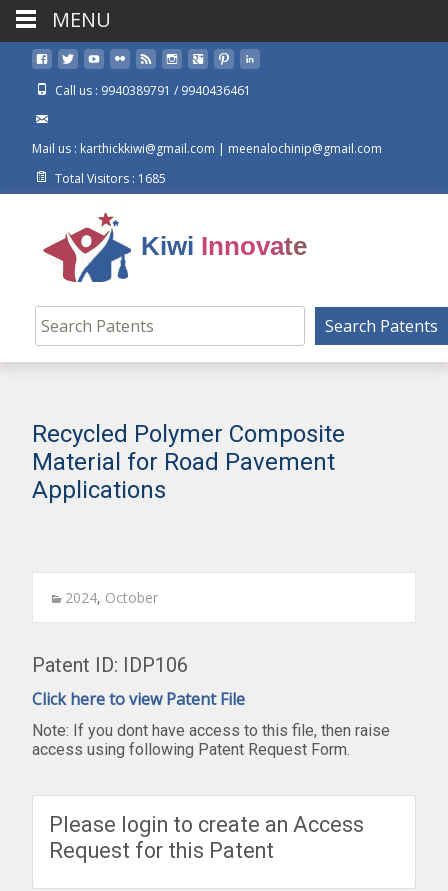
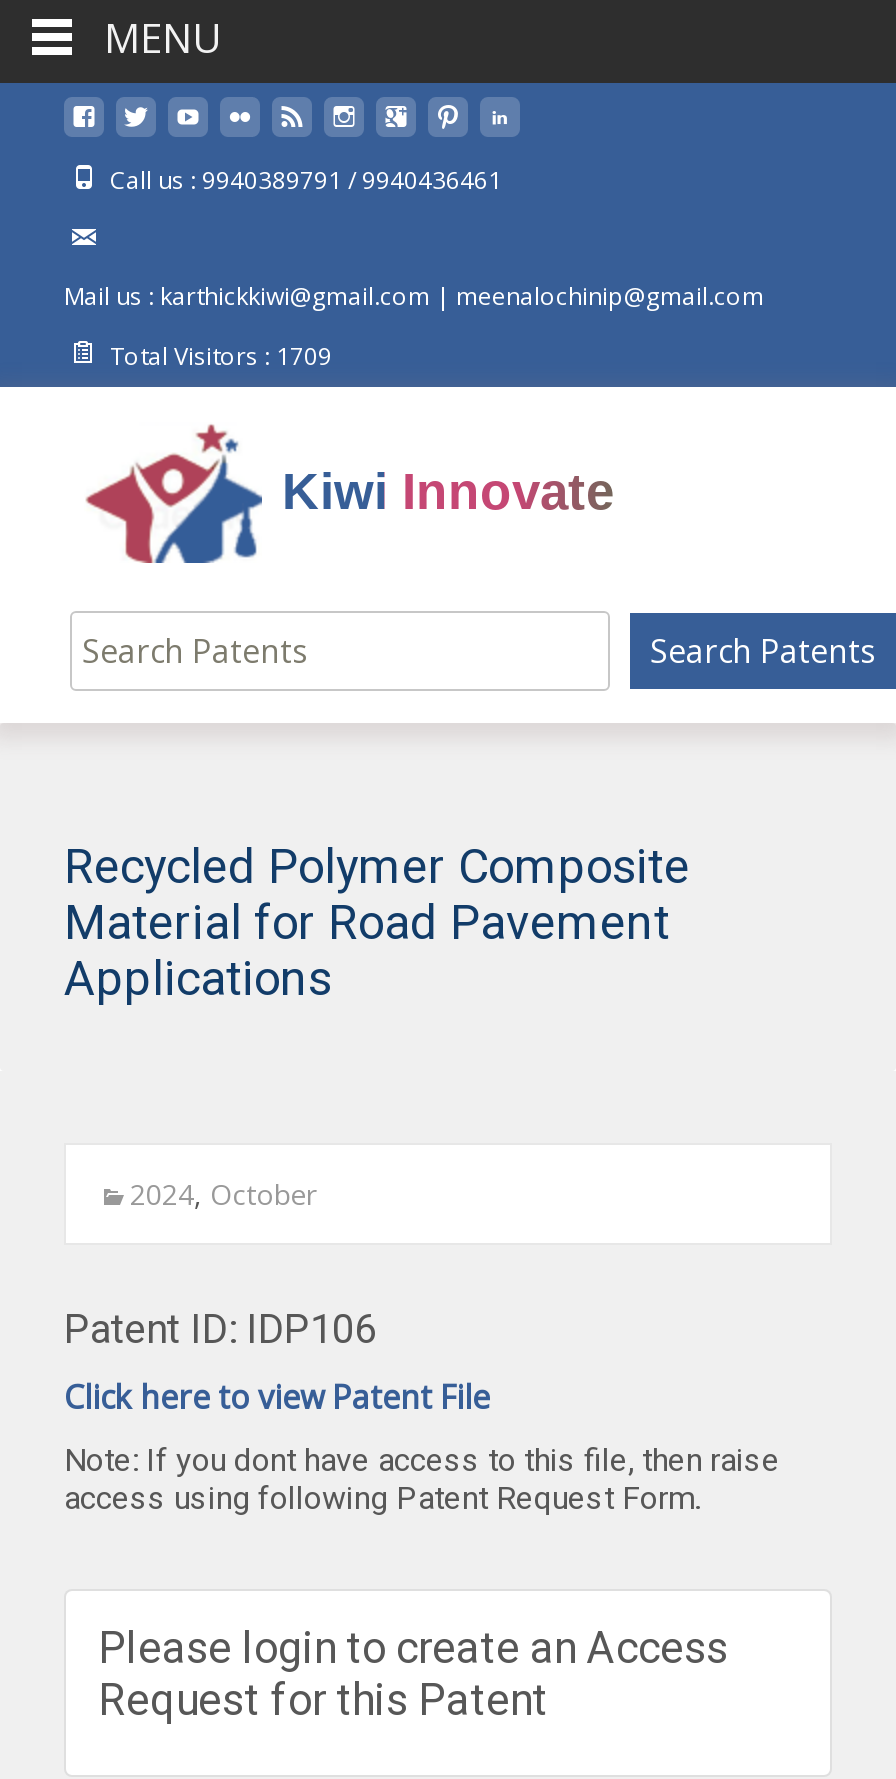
- Total Visitors : 1685
+ Total Visitors : 1709
